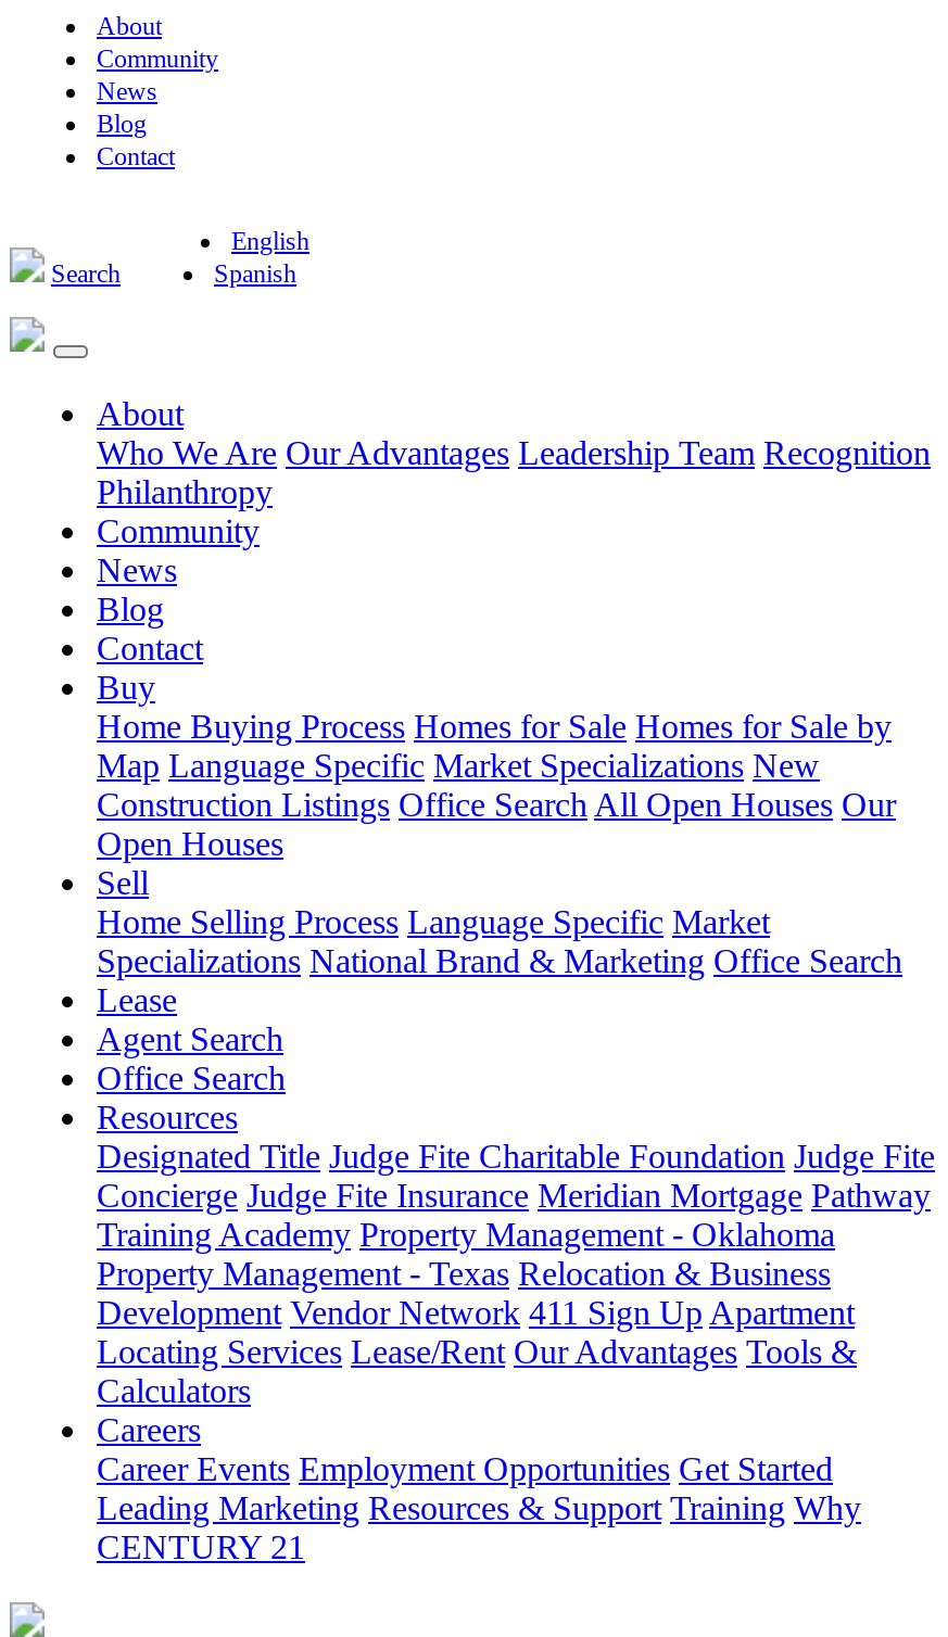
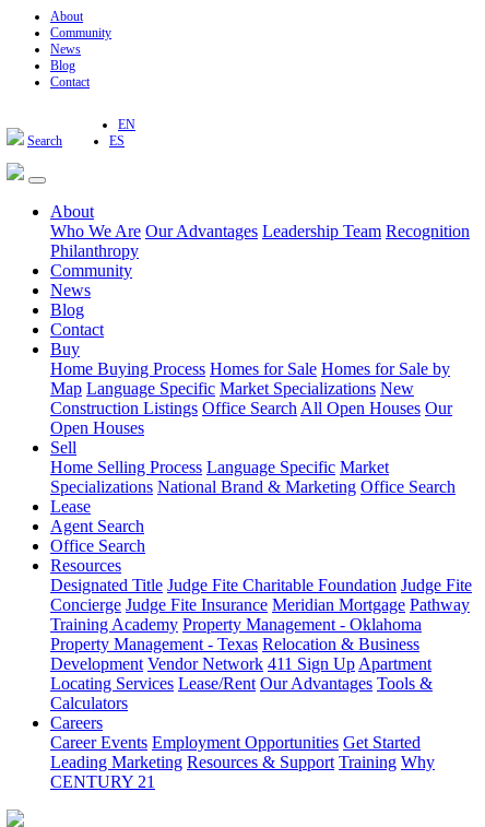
- English
- Spanish
+ EN
+ ES
